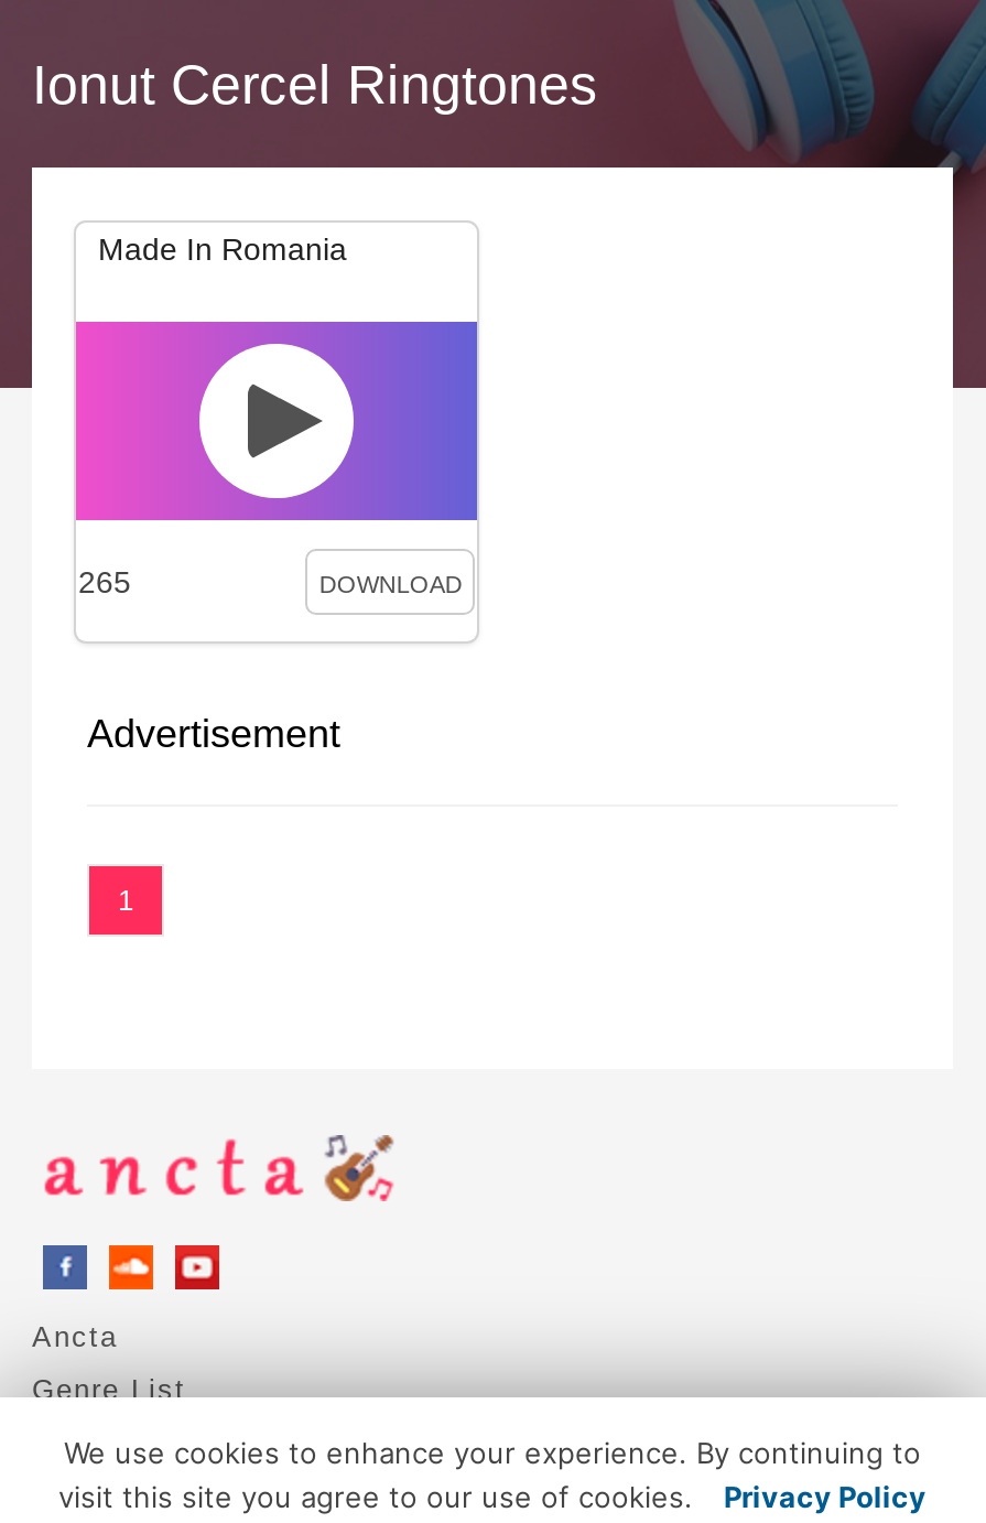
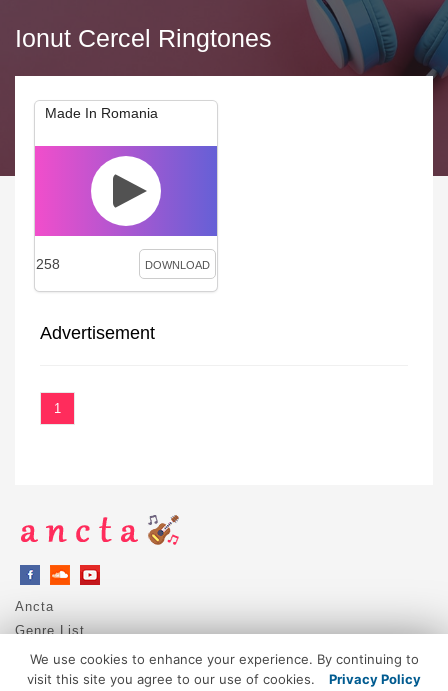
- 265
+ 258
